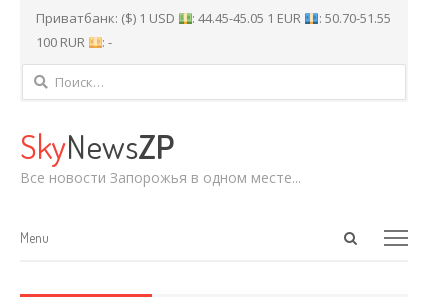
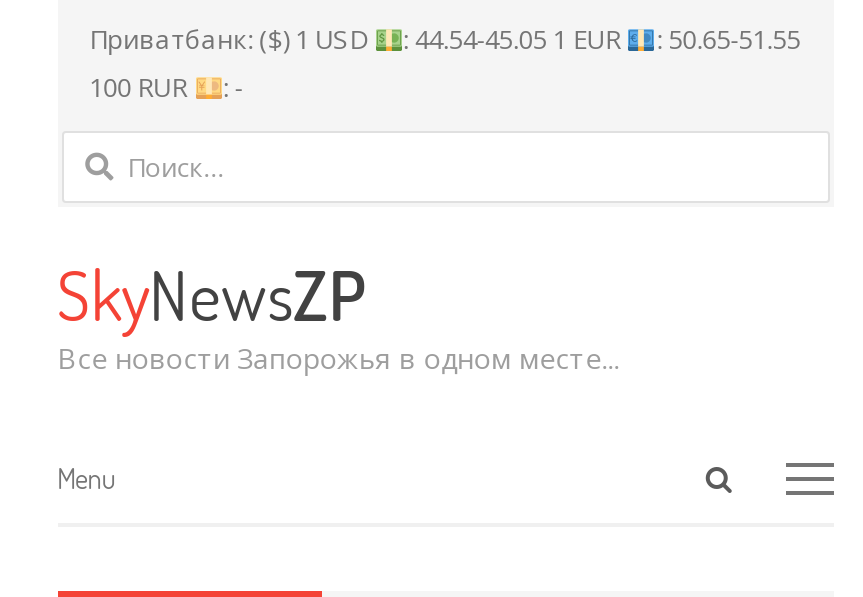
- : 44.45-45.05 1 EUR
+ : 44.54-45.05 1 EUR

- : 50.70-51.55
+ : 50.65-51.55
